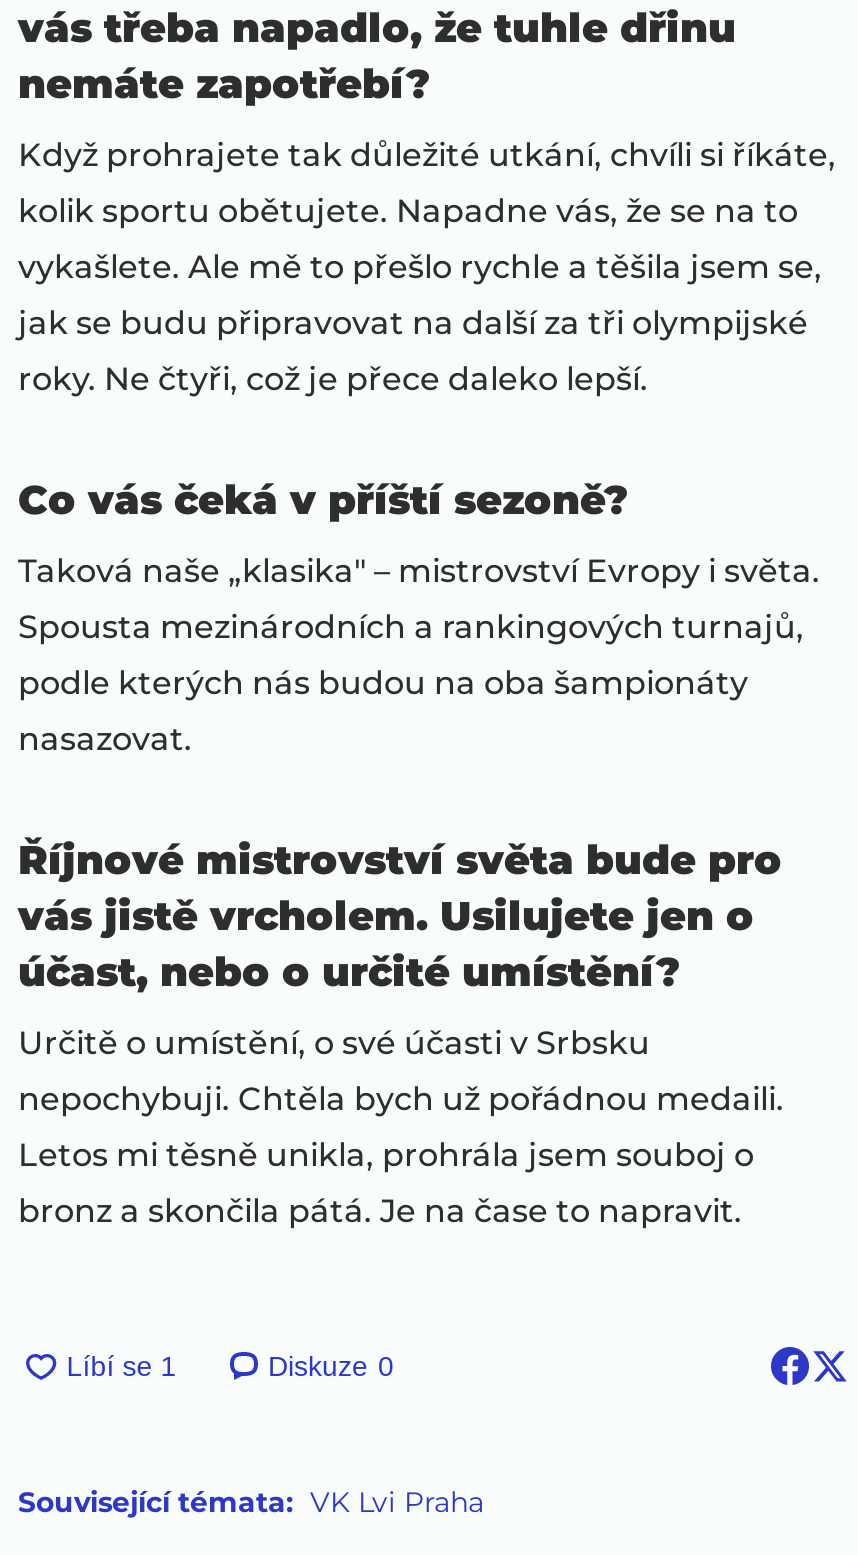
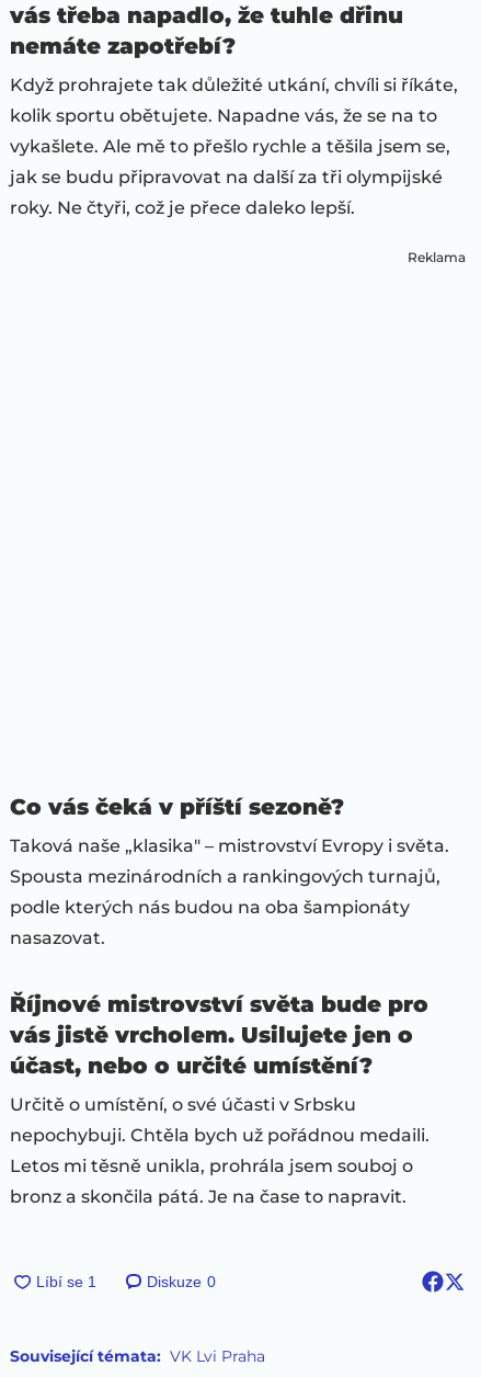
+ Reklama
